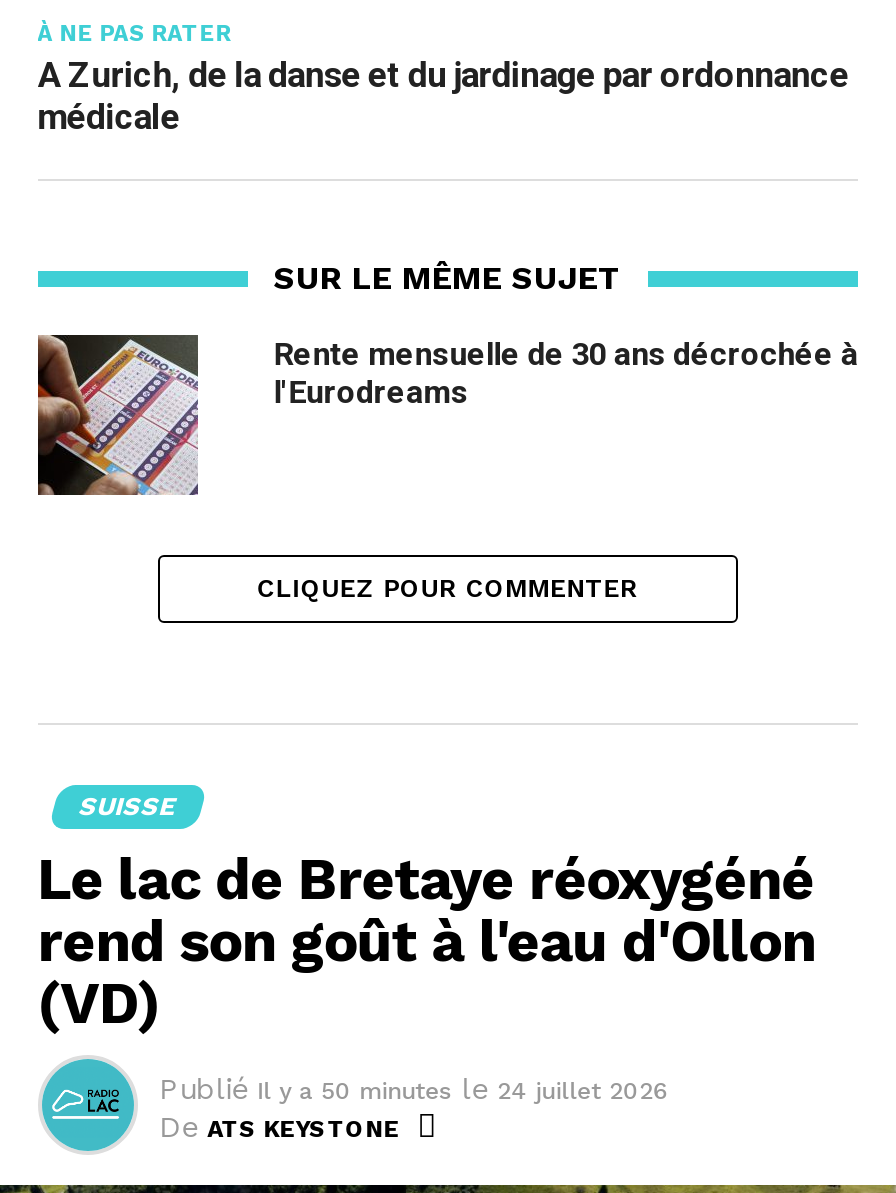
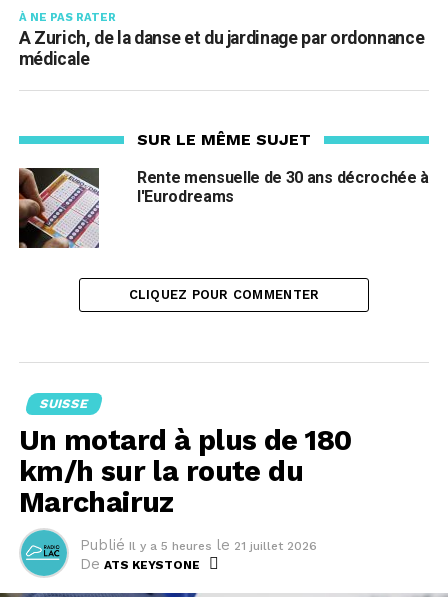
- Le lac de Bretaye réoxygéné
- rend son goût à l'eau d'Ollon
- (VD)
+ Un motard à plus de 180
+ km/h sur la route du
+ Marchairuz

- Publié Il y a 50 minutes le 24 juillet 2026
+ Publié Il y a 5 heures le 21 juillet 2026
